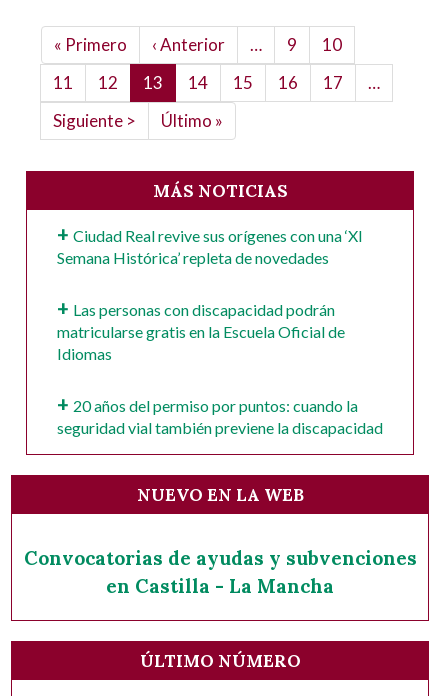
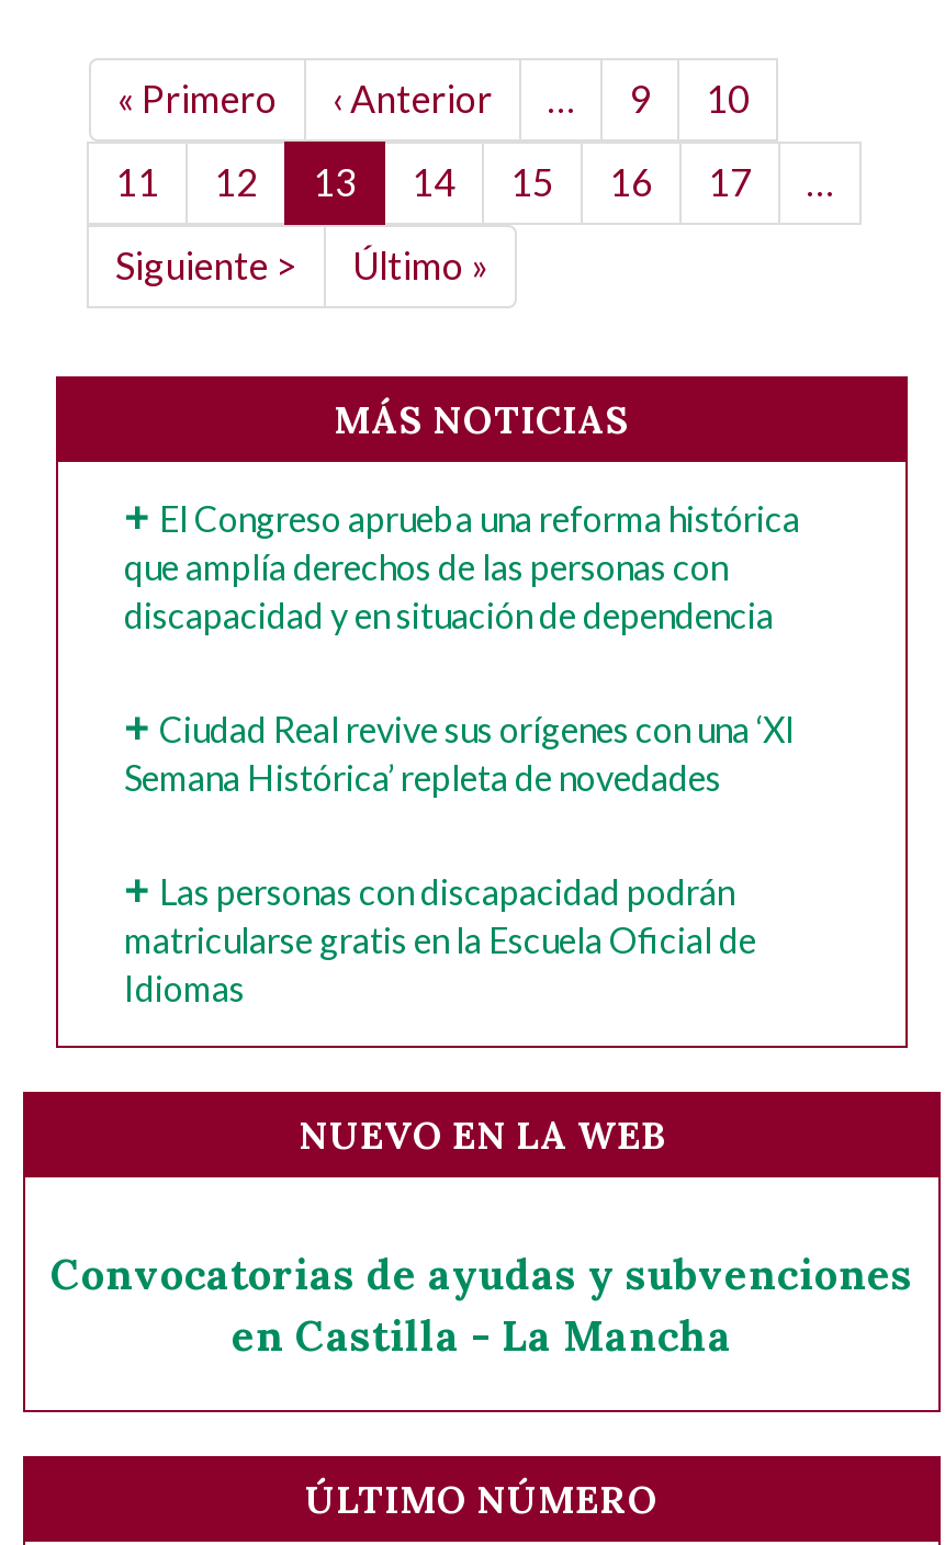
+ El Congreso aprueba una reforma histórica
+ que amplía derechos de las personas con
+ discapacidad y en situación de dependencia

moved down: Ciudad Real revive sus orígenes con una ‘XI | Semana Histórica’ repleta de novedades | Las personas con discapacidad podrán | matricularse gratis en la Escuela Oficial de | Idiomas

- 20 años del permiso por puntos: cuando la
- seguridad vial también previene la discapacidad
